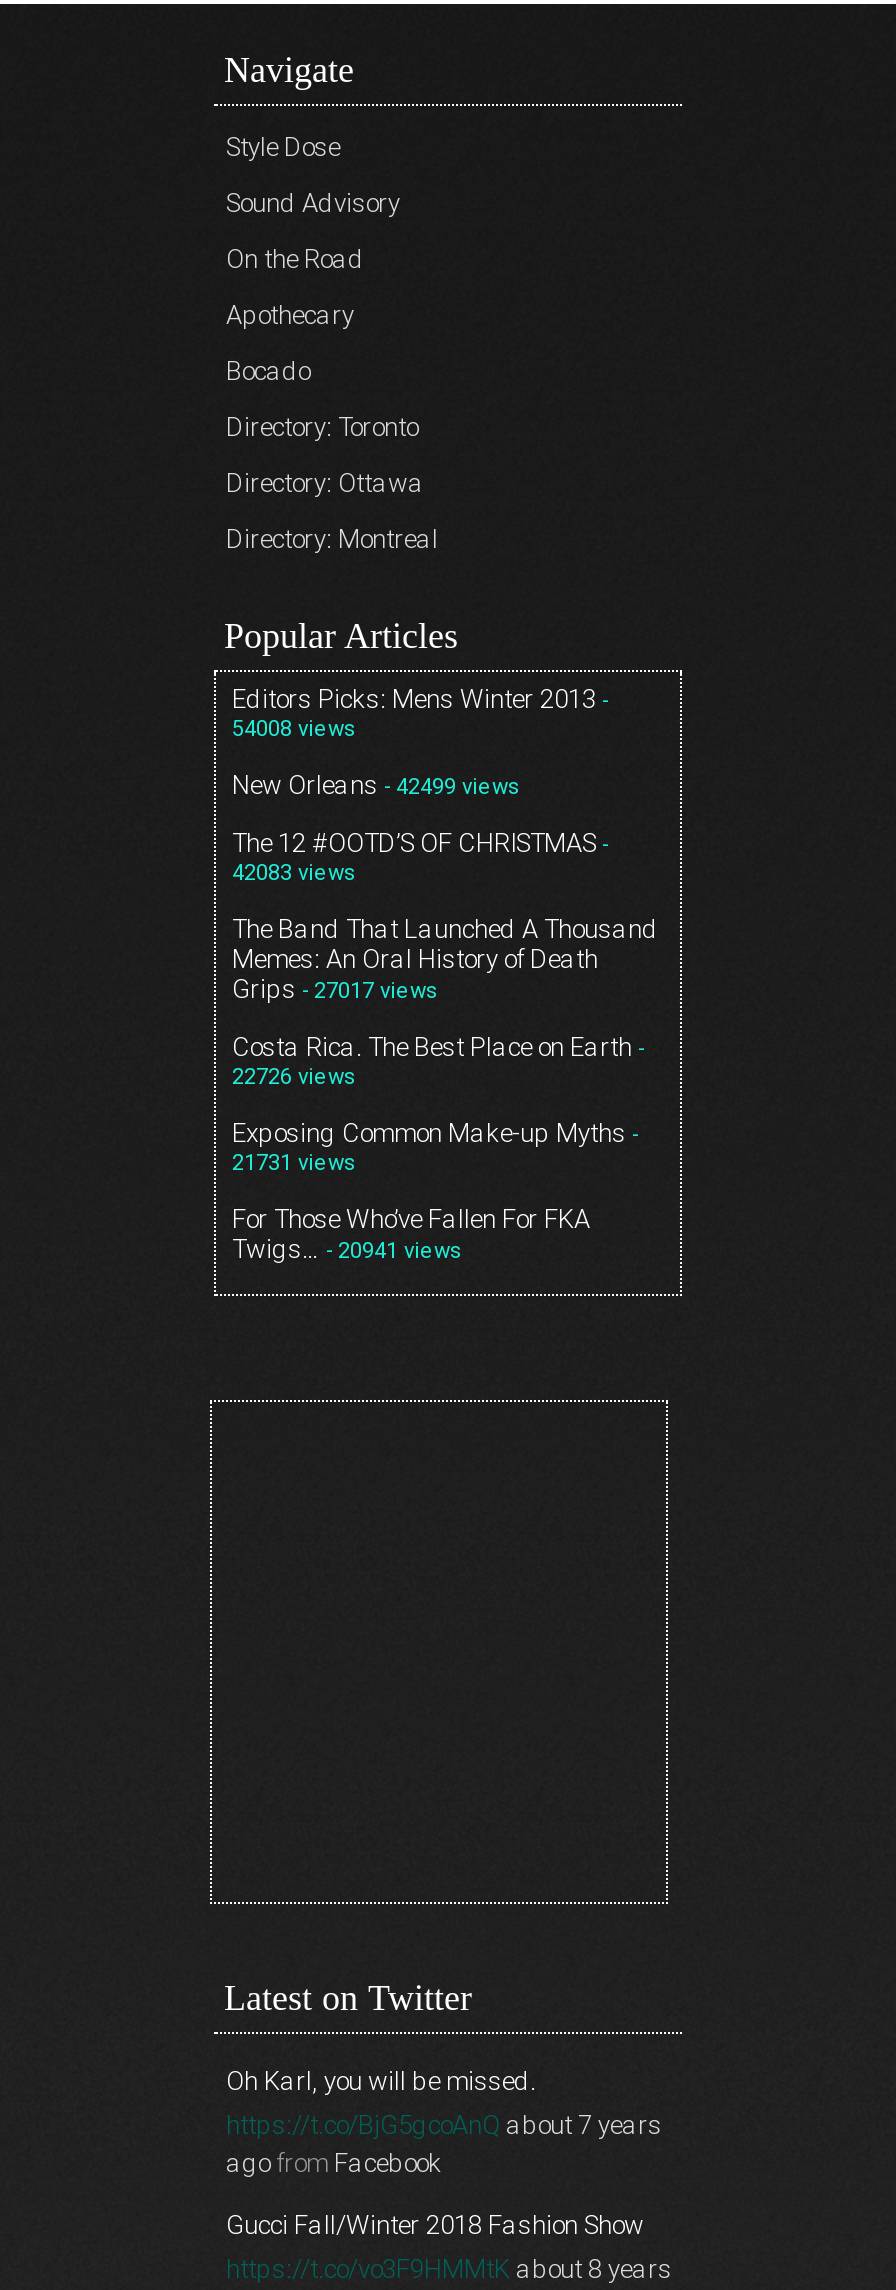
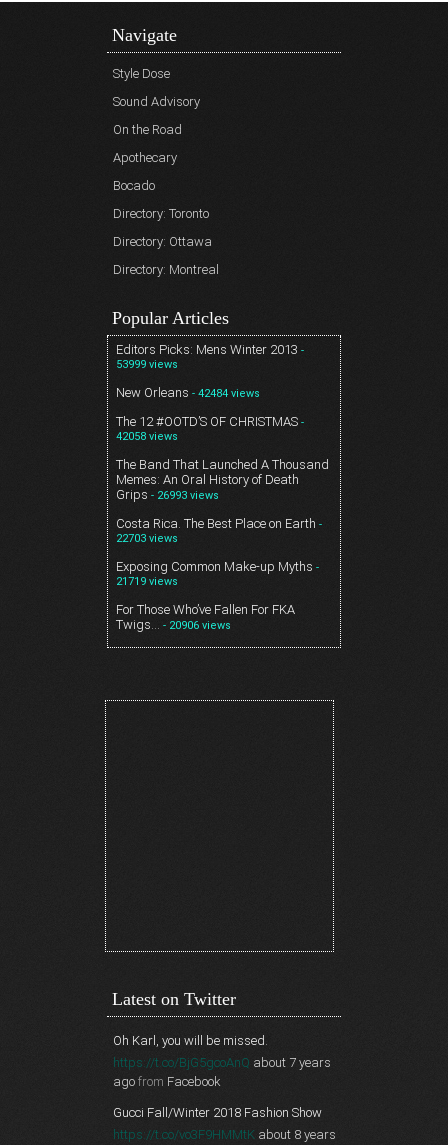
- 54008 views
+ 53999 views

- New Orleans - 42499 views
+ New Orleans - 42484 views

- 42083 views
+ 42058 views

- Grips - 27017 views
+ Grips - 26993 views

- 22726 views
+ 22703 views

- 21731 views
+ 21719 views

- Twigs… - 20941 views
+ Twigs… - 20906 views
